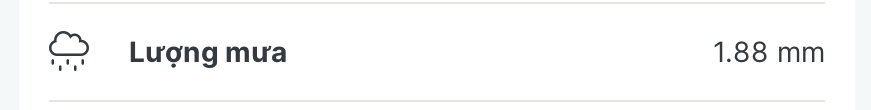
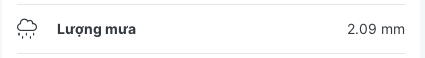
- 1.88 mm
+ 2.09 mm
